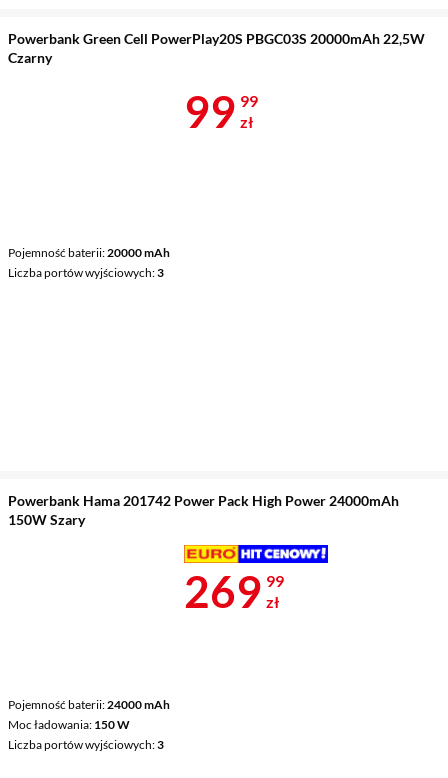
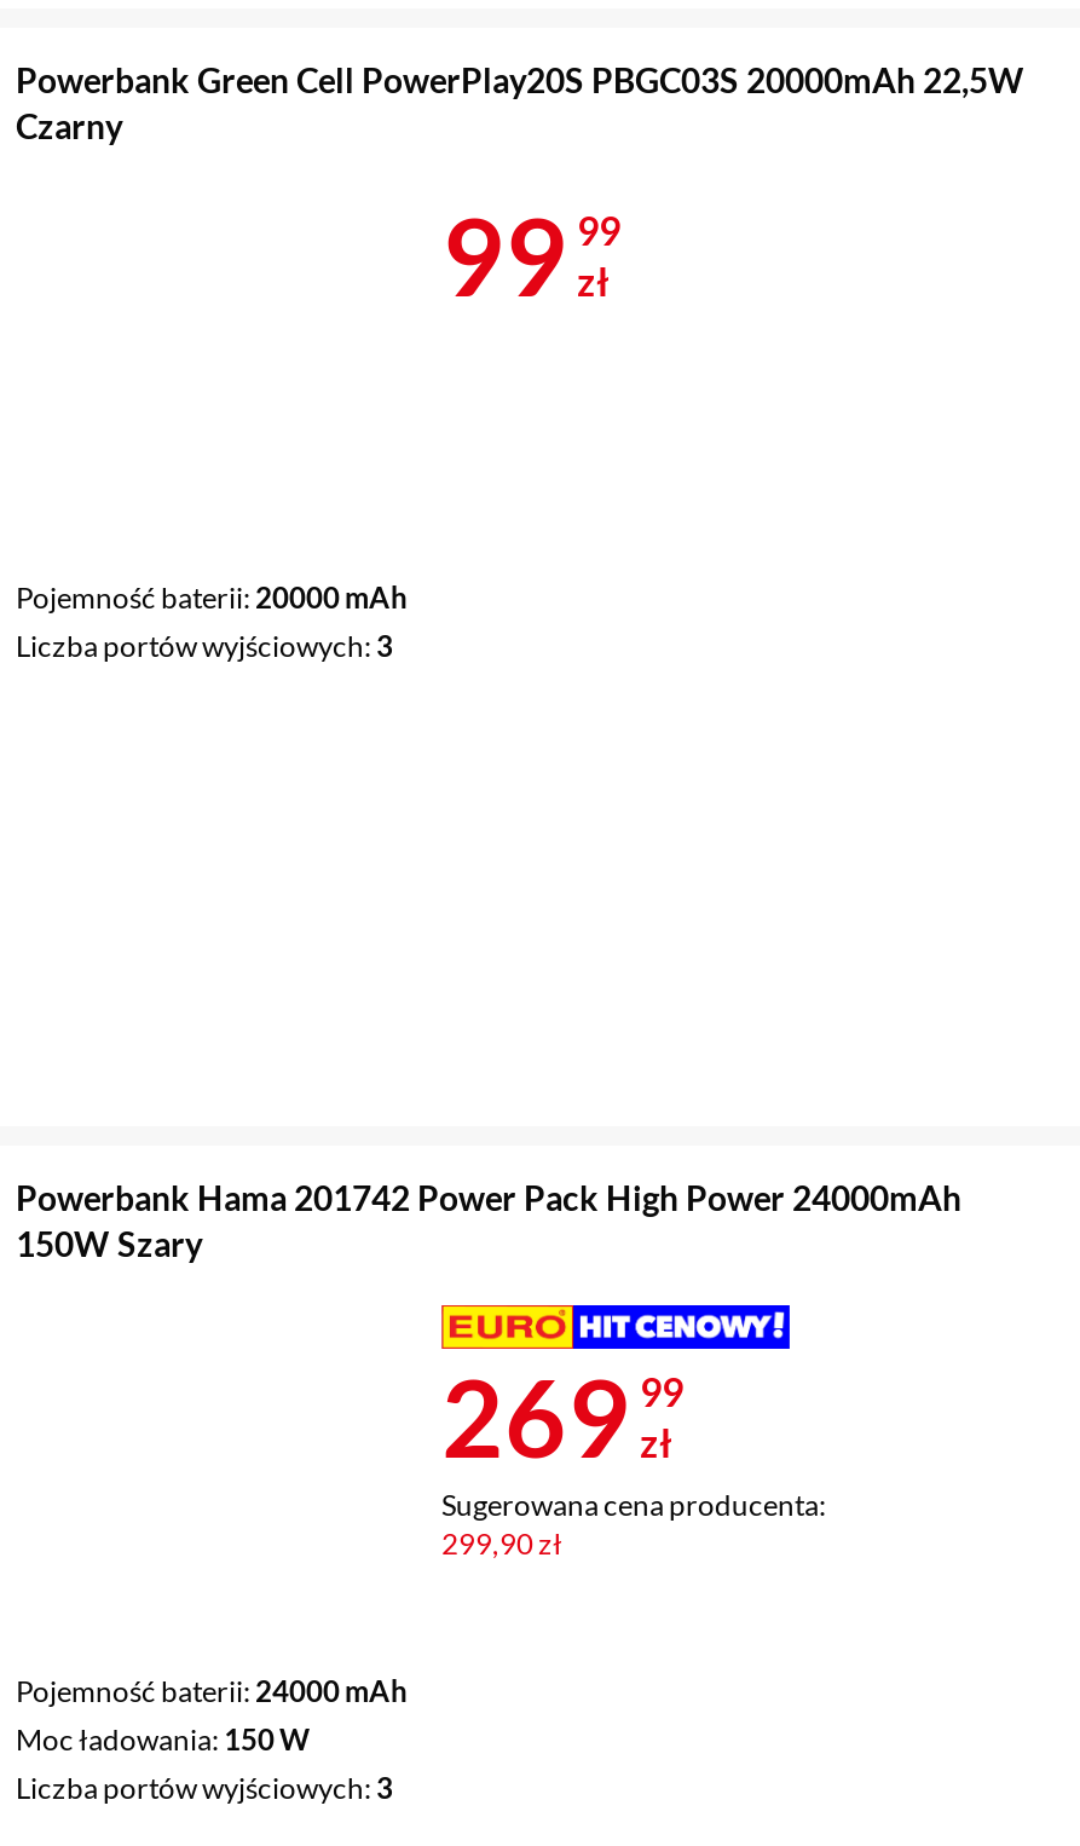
+ Sugerowana cena producenta:
+ 299,90 zł
